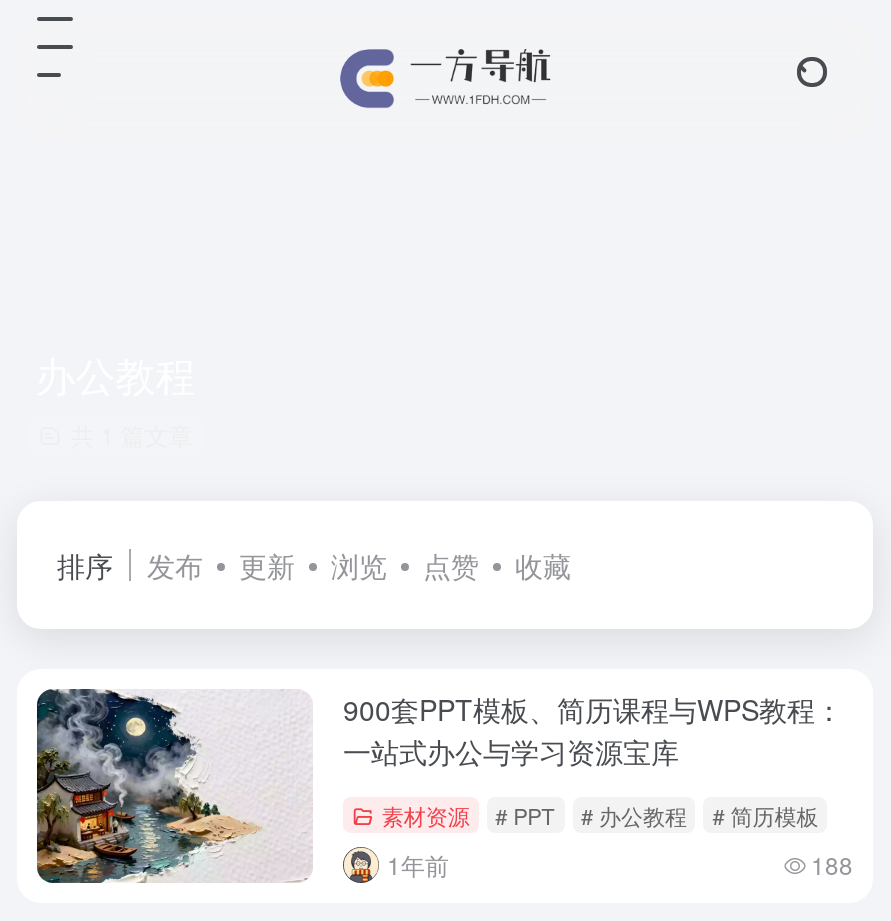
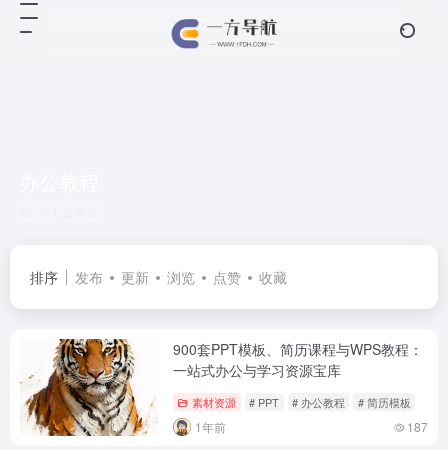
- [image]
+ [image]

- 188
+ 187
